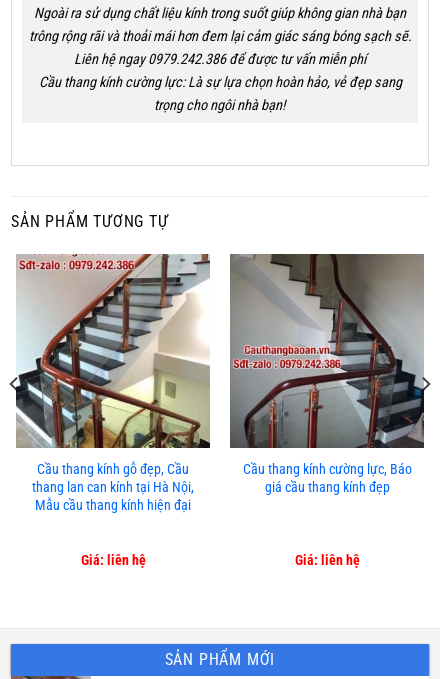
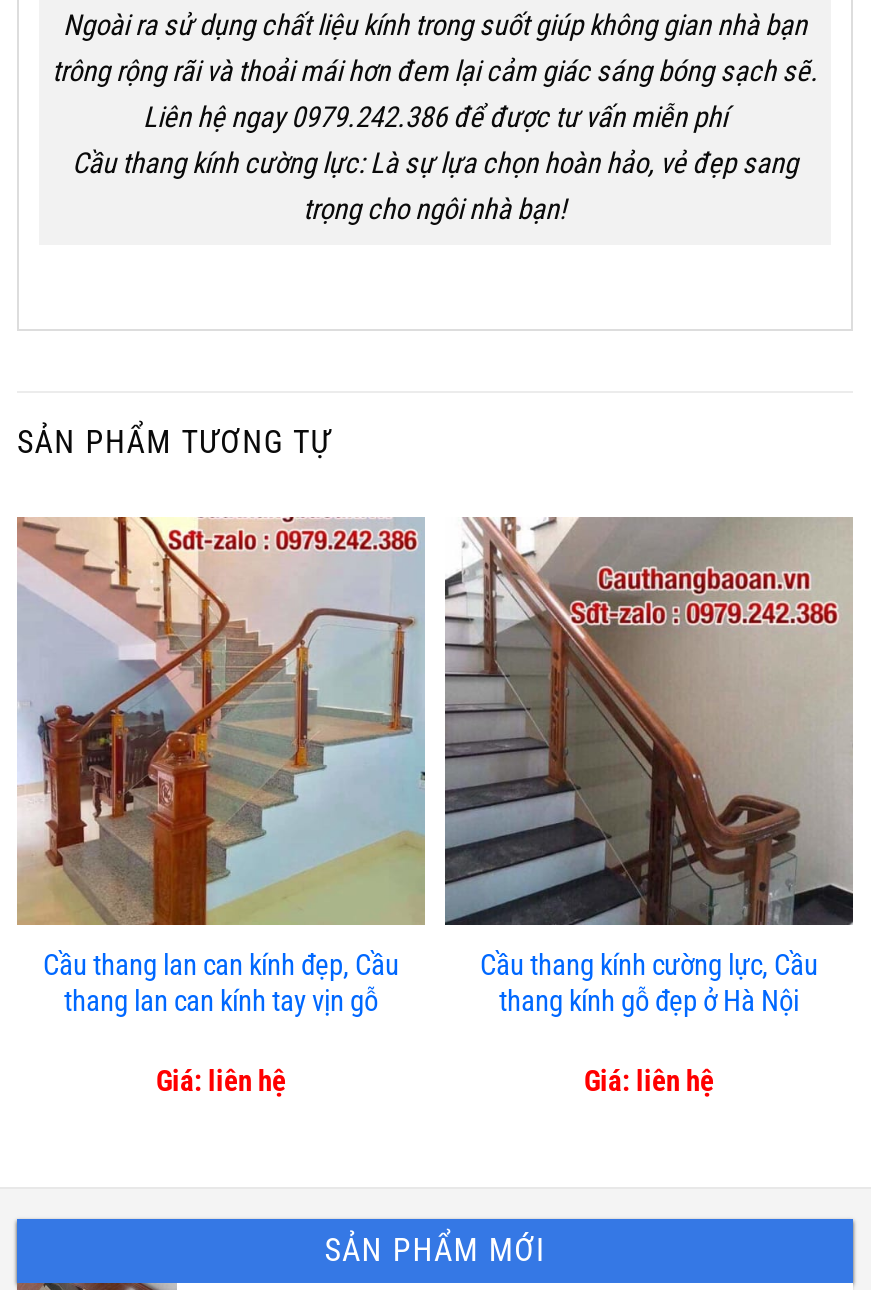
- [image]
- Cầu thang kính gỗ đẹp, Cầu
- thang lan can kính tại Hà Nội,
- Mẫu cầu thang kính hiện đại
+ [image]
+ Cầu thang lan can kính đẹp, Cầu
+ thang lan can kính tay vịn gỗ

- [image]
- Cầu thang kính cường lực, Báo
- giá cầu thang kính đẹp
+ [image]
+ Cầu thang kính cường lực, Cầu
+ thang kính gỗ đẹp ở Hà Nội
